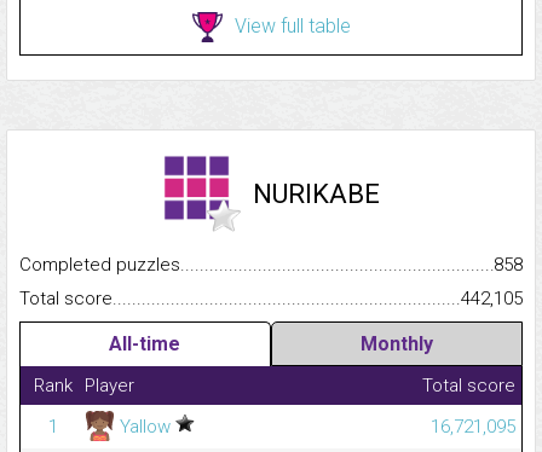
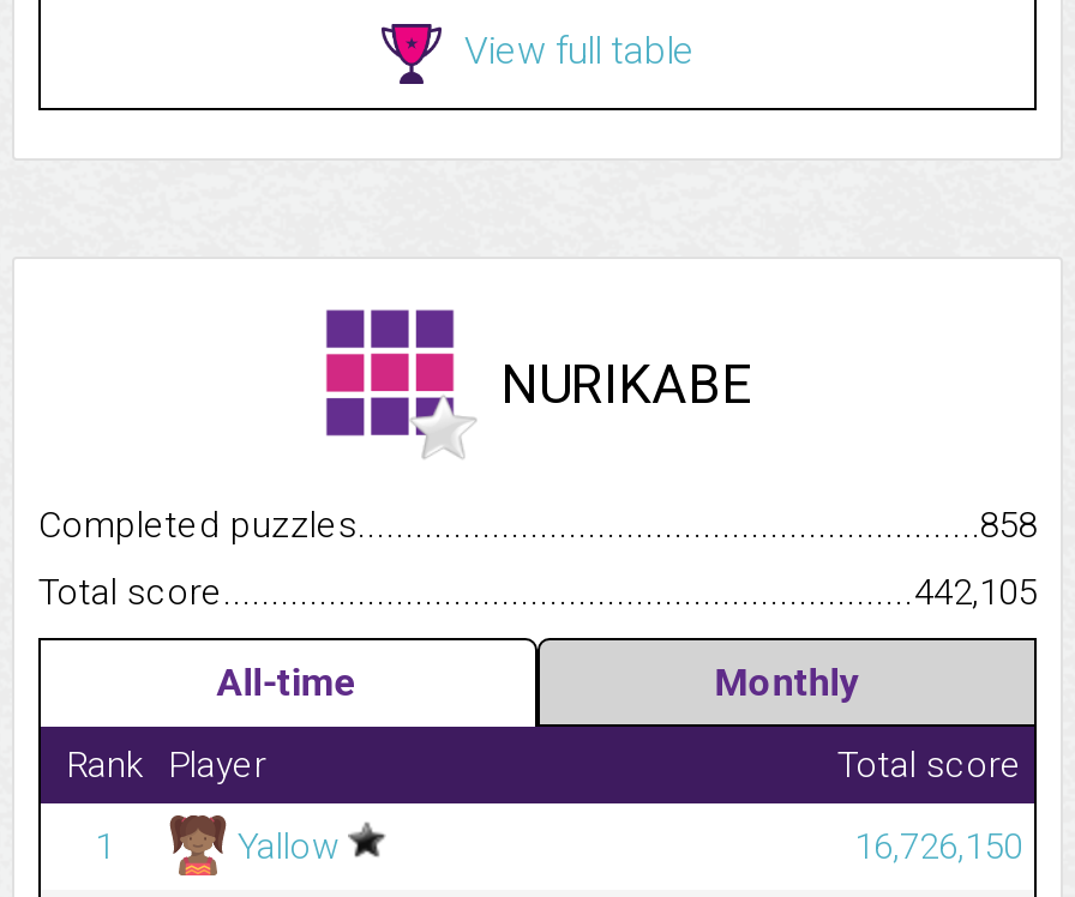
- 16,721,095
+ 16,726,150
